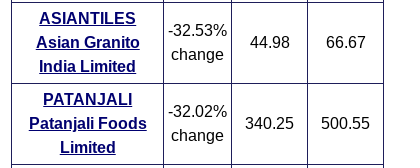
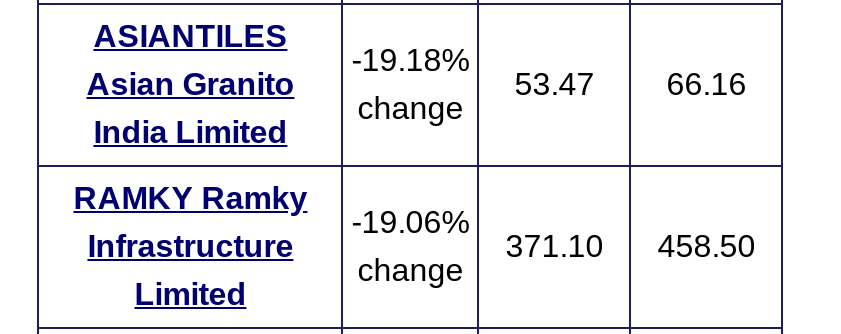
- -32.53%
+ -19.18%

- 44.98
- 66.67
+ 53.47
+ 66.16

- PATANJALI
- Patanjali Foods
+ RAMKY Ramky
+ Infrastructure

- -32.02%
+ -19.06%

- 340.25
- 500.55
+ 371.10
+ 458.50
